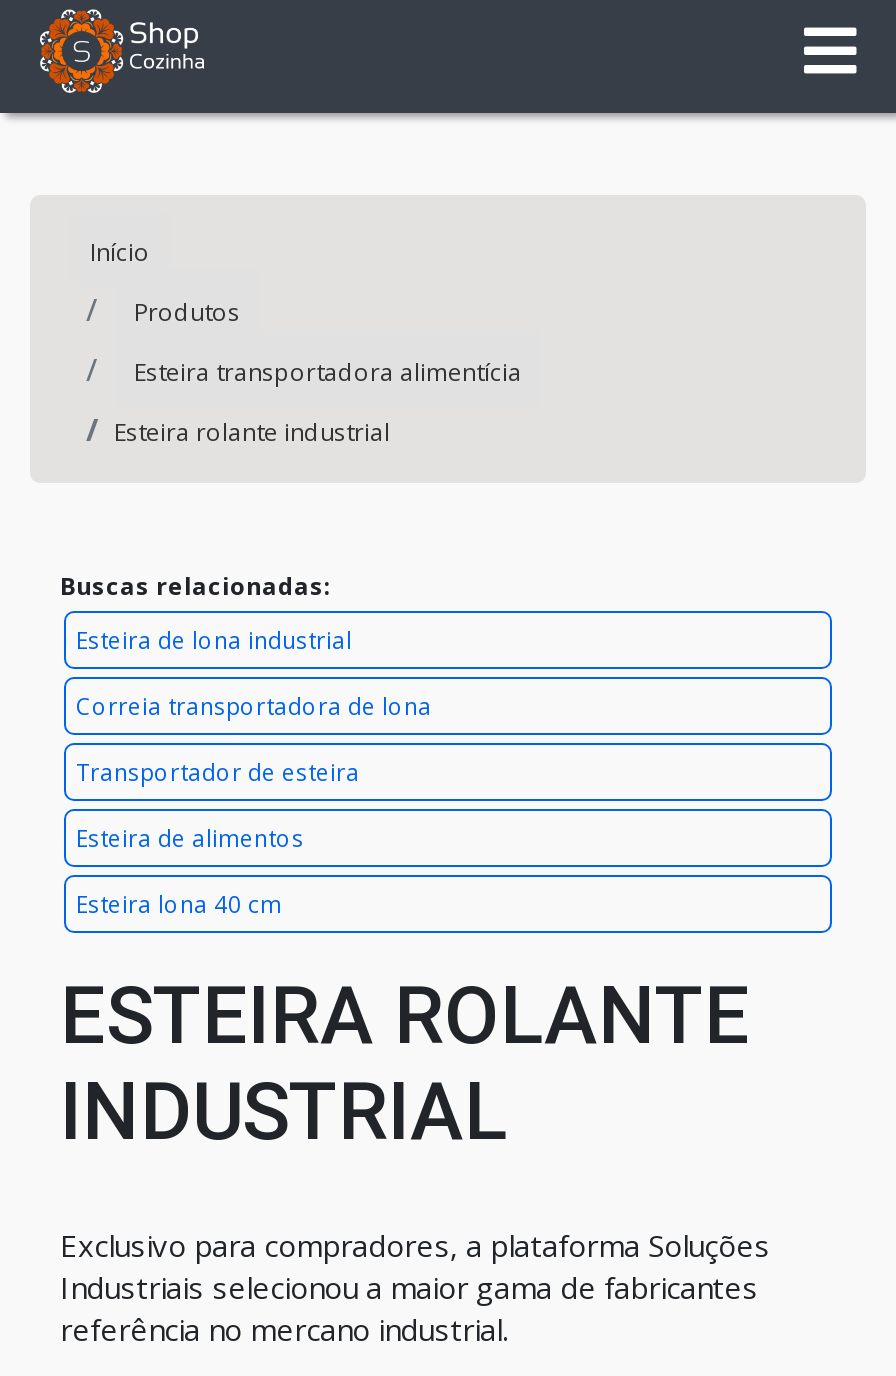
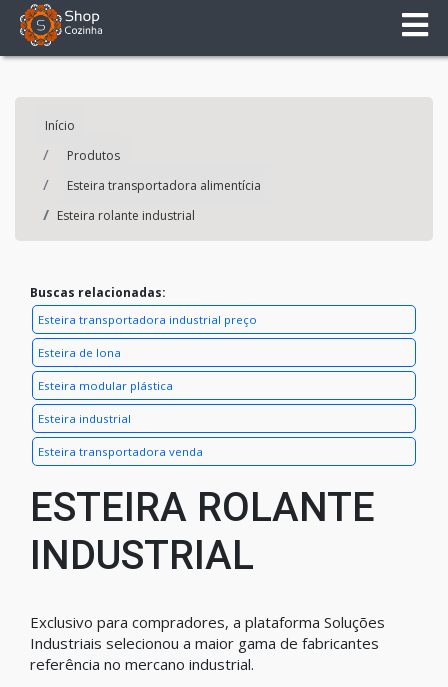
- Esteira de lona industrial
+ Esteira transportadora industrial preço

- Correia transportadora de lona
+ Esteira de lona

- Transportador de esteira
+ Esteira modular plástica

- Esteira de alimentos
+ Esteira industrial

- Esteira lona 40 cm
+ Esteira transportadora venda
